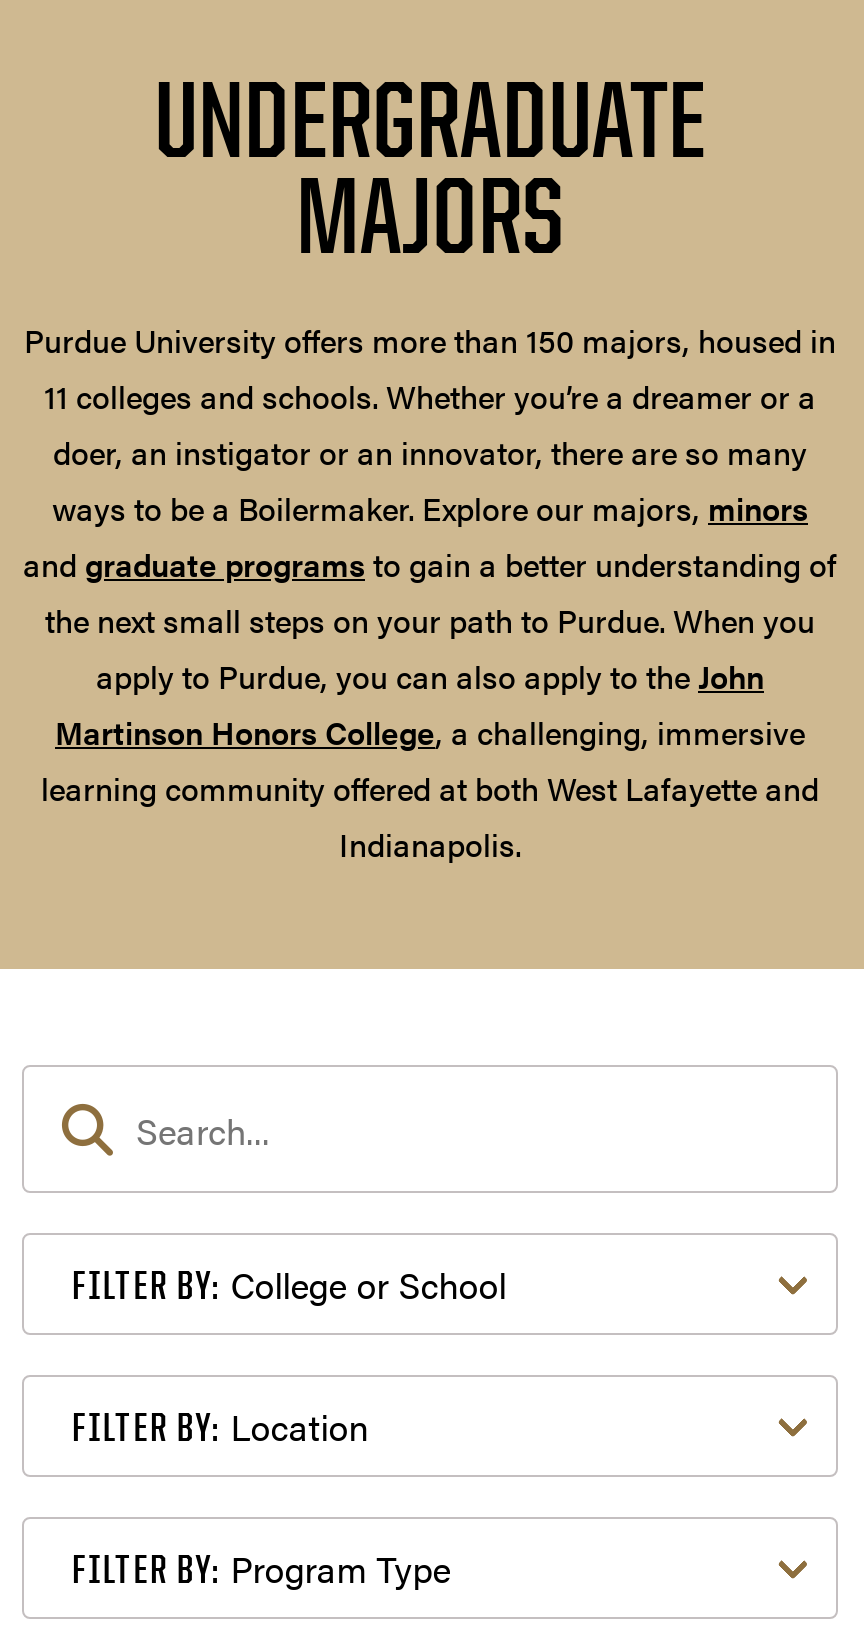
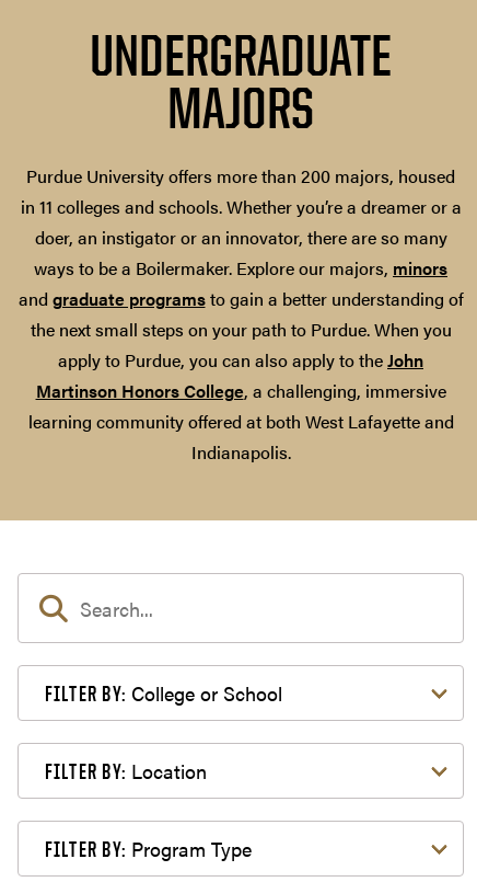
- Purdue University offers more than 150 majors, housed in
- 11 colleges and schools. Whether you’re a dreamer or a
+ Purdue University offers more than 200 majors, housed
+ in 11 colleges and schools. Whether you’re a dreamer or a
